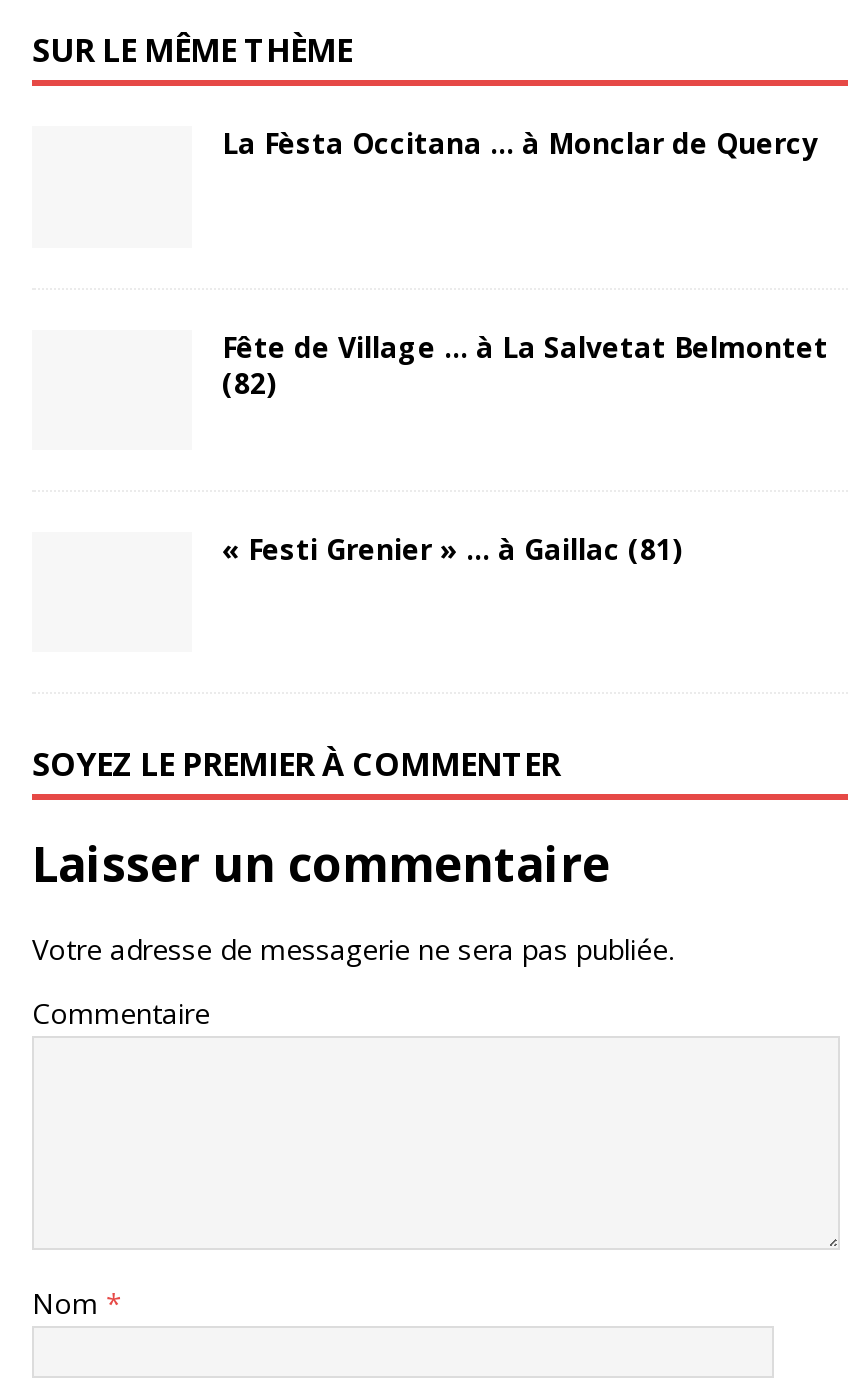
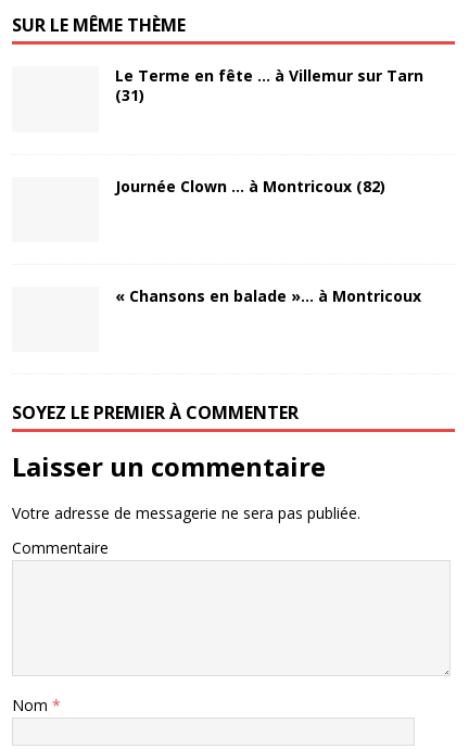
- La Fèsta Occitana … à Monclar de Quercy
+ Le Terme en fête … à Villemur sur Tarn
+ (31)

- Fête de Village … à La Salvetat Belmontet
- (82)
+ Journée Clown … à Montricoux (82)

- « Festi Grenier » … à Gaillac (81)
+ « Chansons en balade »… à Montricoux
